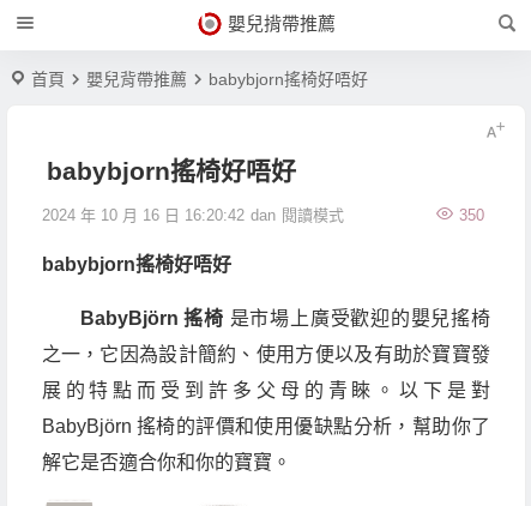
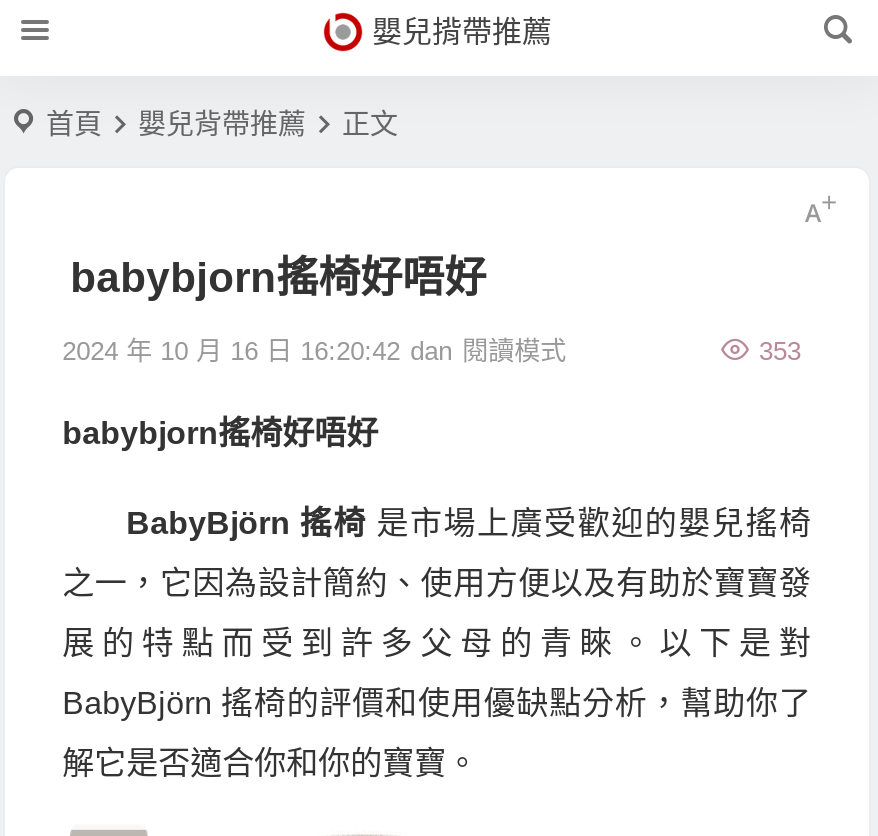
- babybjorn搖椅好唔好
+ 正文

- 350
+ 353
